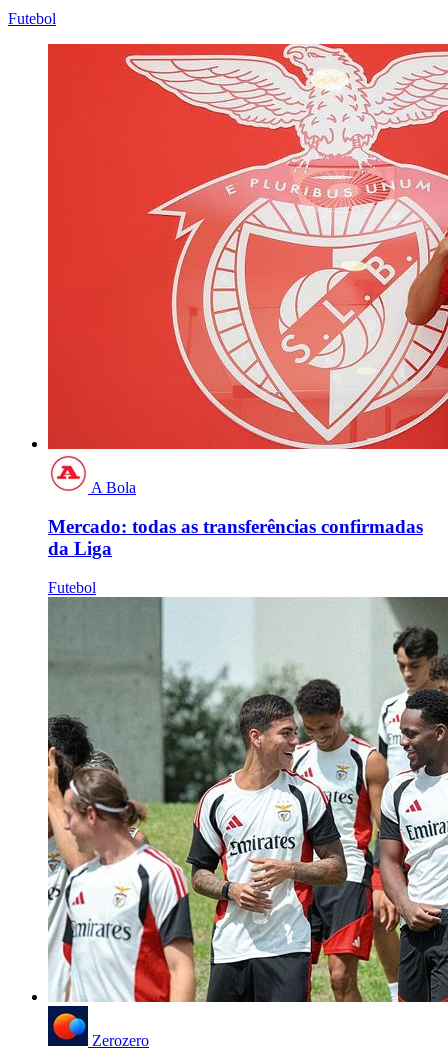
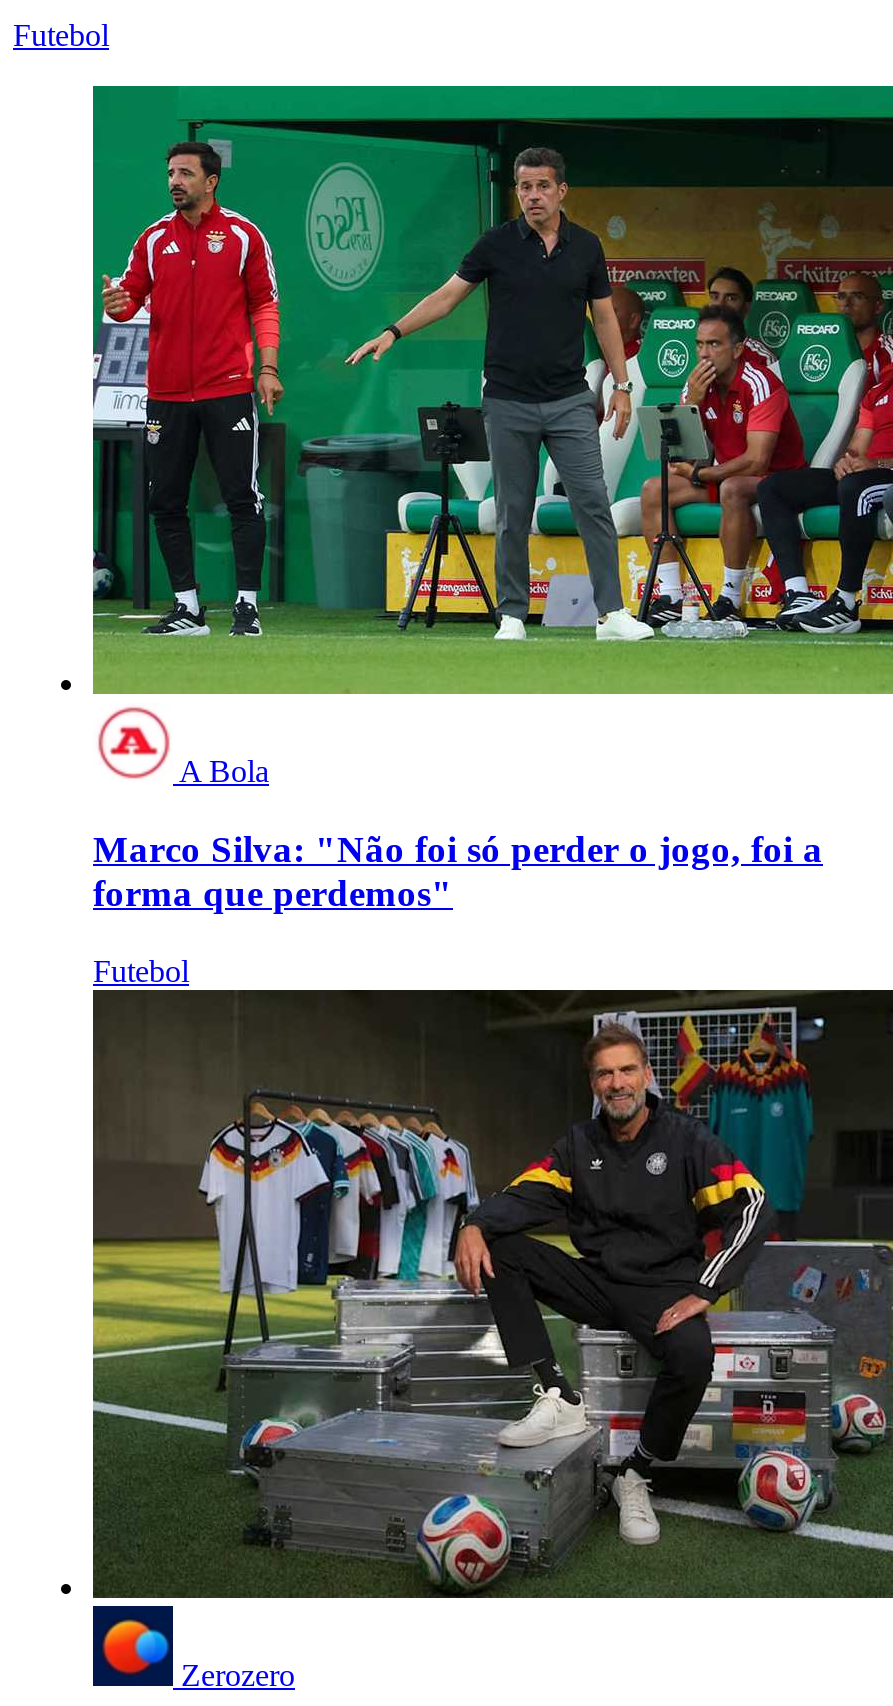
- [image]
+ [image]

- Mercado: todas as transferências confirmadas
- da Liga
+ Marco Silva: "Não foi só perder o jogo, foi a
+ forma que perdemos"

- [image]
+ [image]
